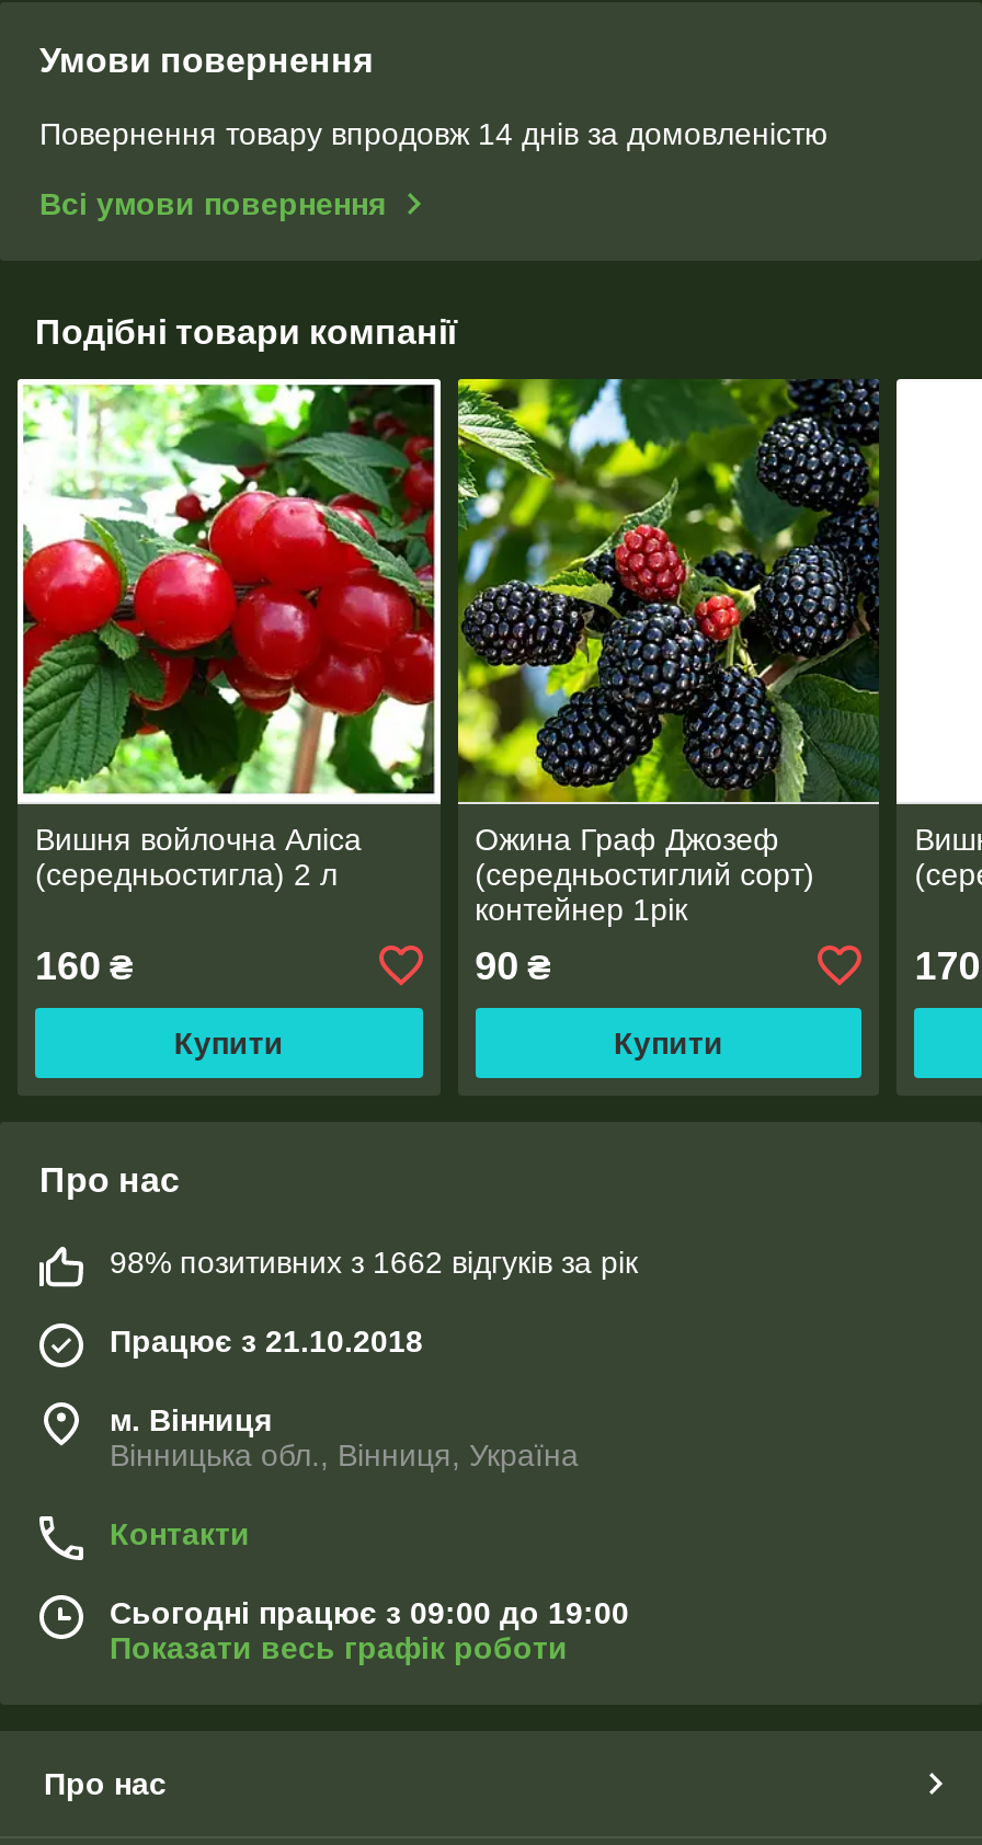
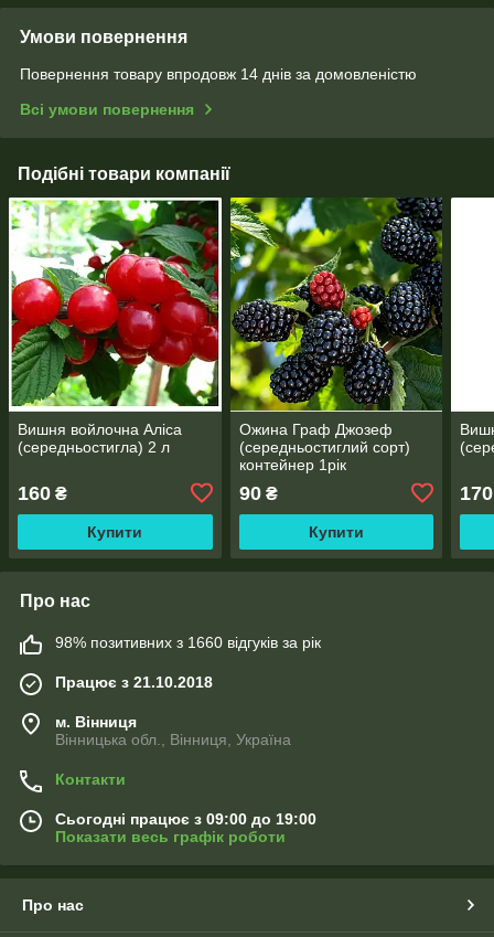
- 98% позитивних з 1662 відгуків за рік
+ 98% позитивних з 1660 відгуків за рік
